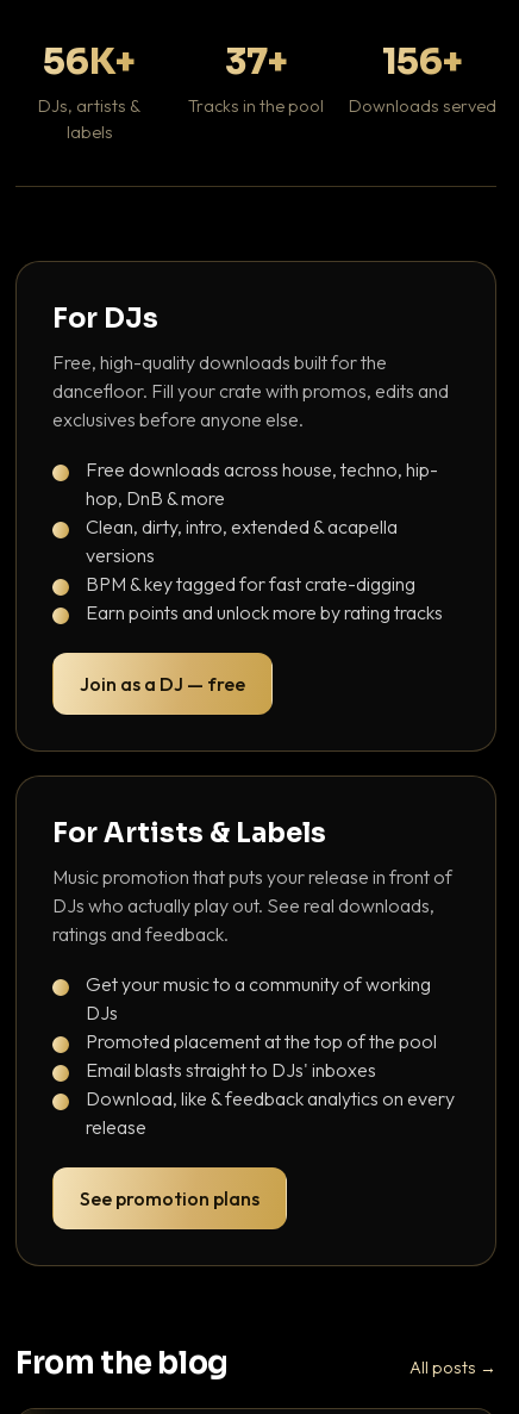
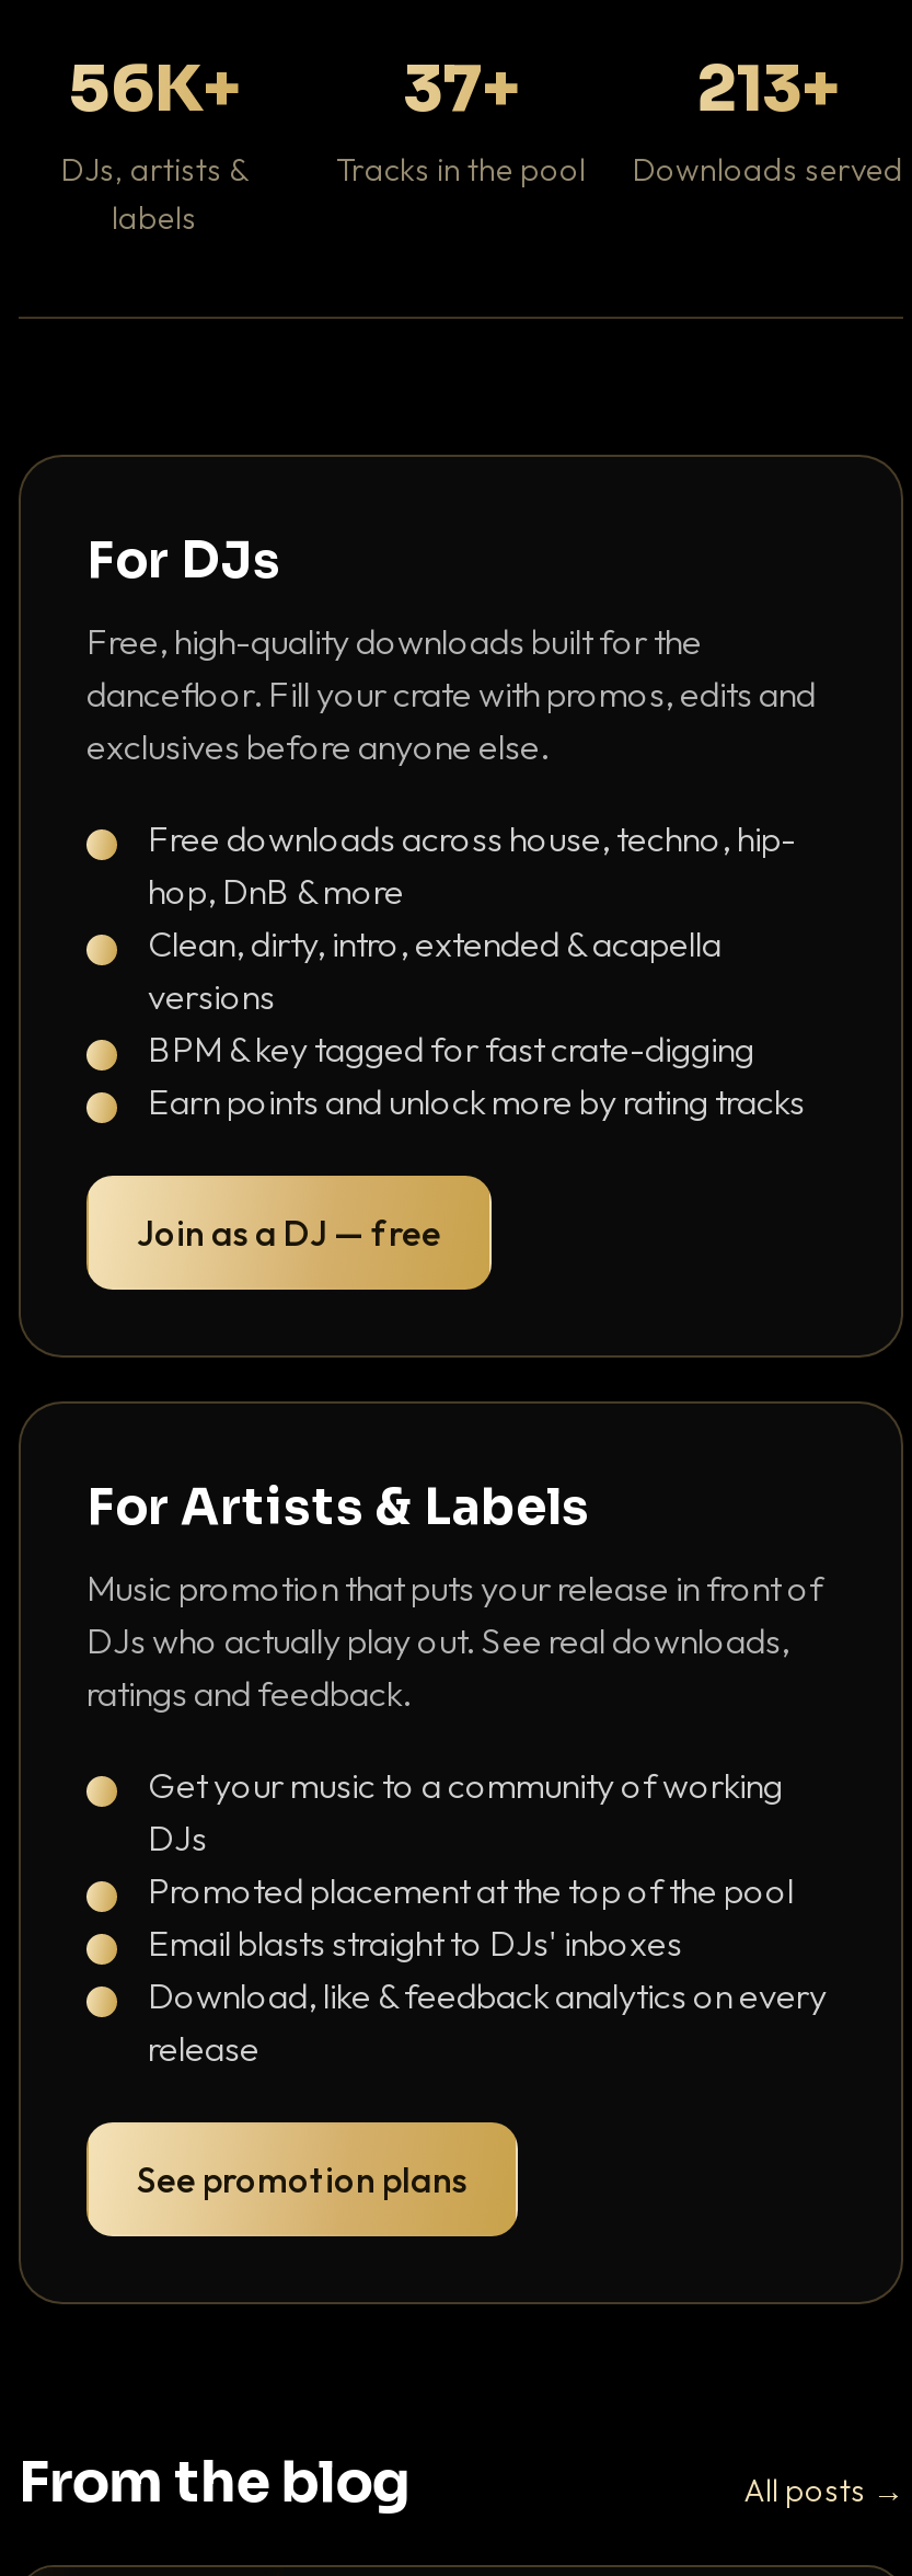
- 156+
+ 213+
